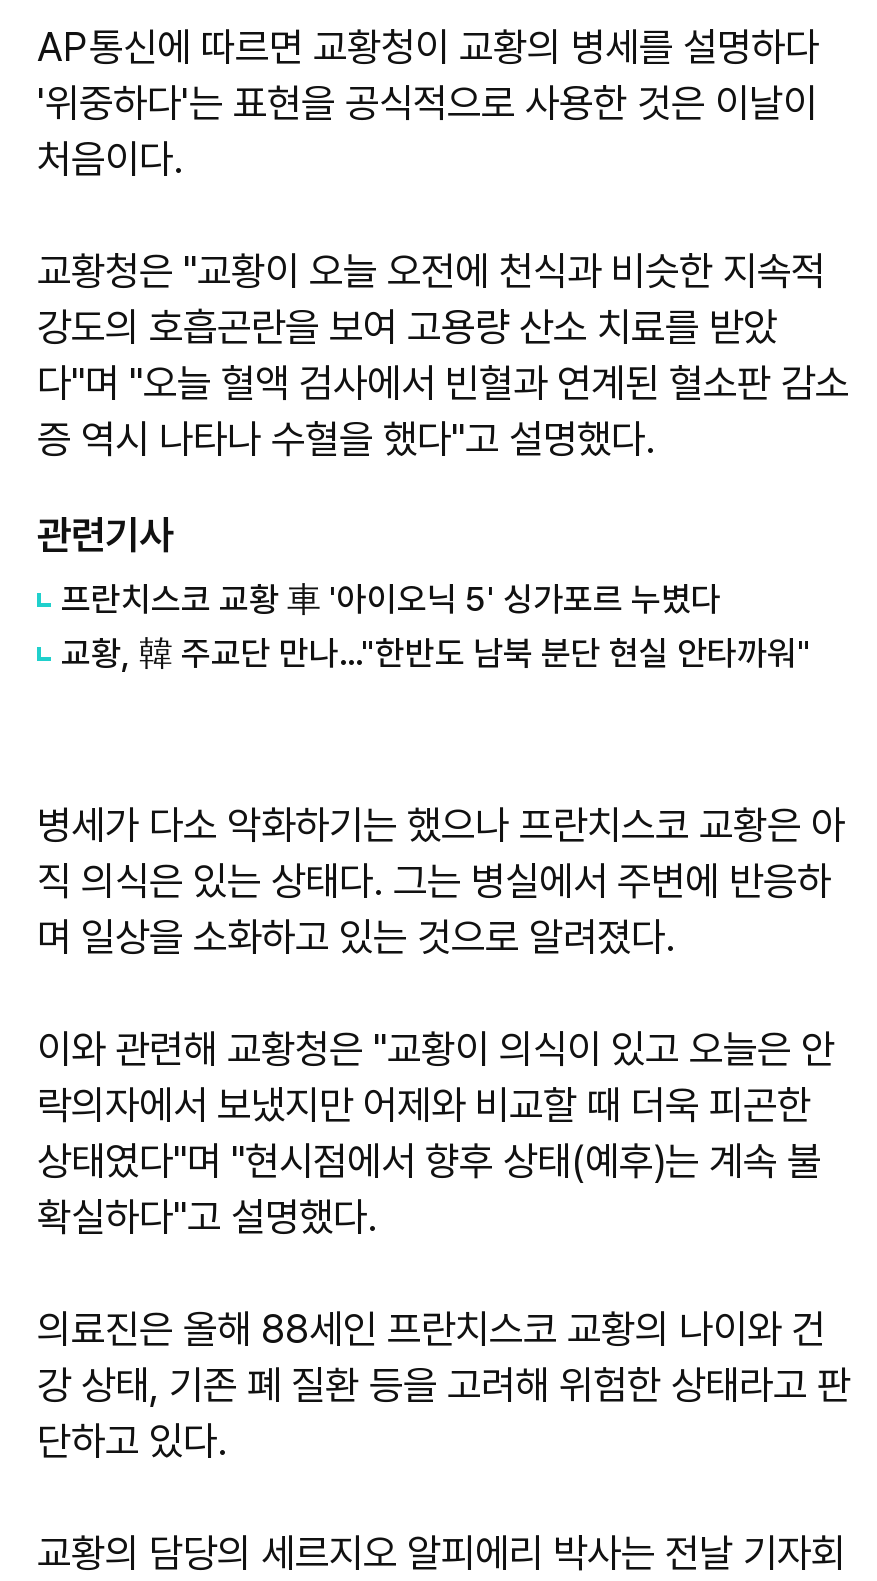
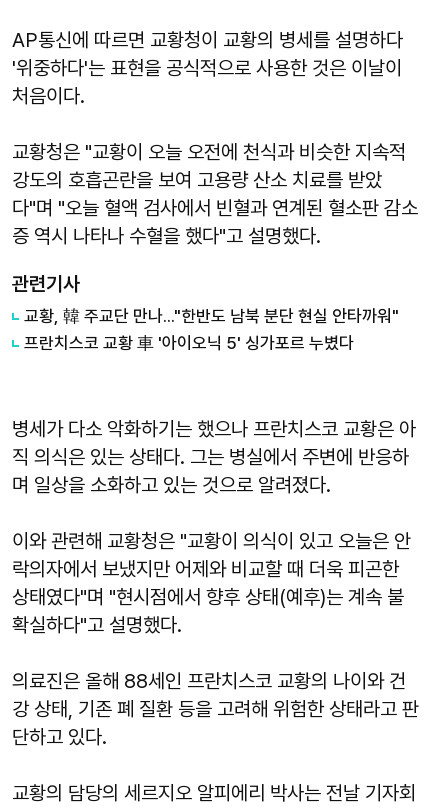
moved down: 프란치스코 교황 車 '아이오닉 5' 싱가포르 누볐다

moved up: 교황, 韓 주교단 만나..."한반도 남북 분단 현실 안타까워"
